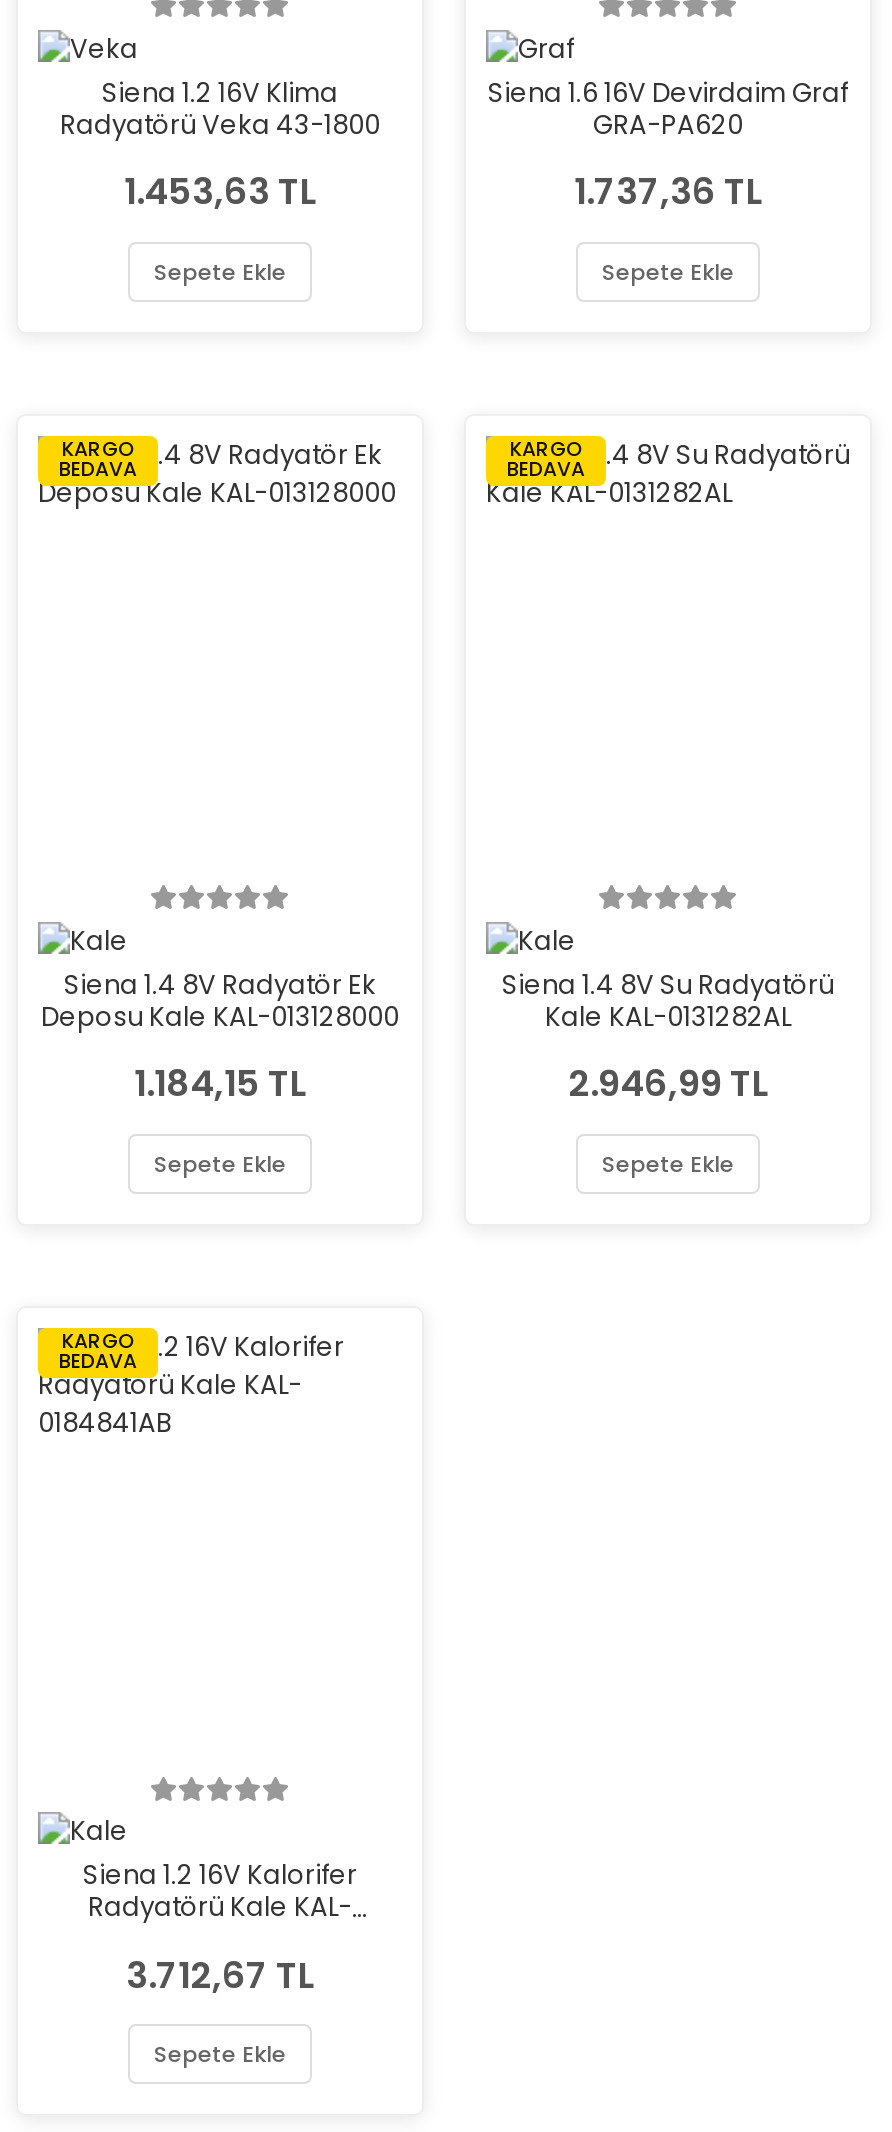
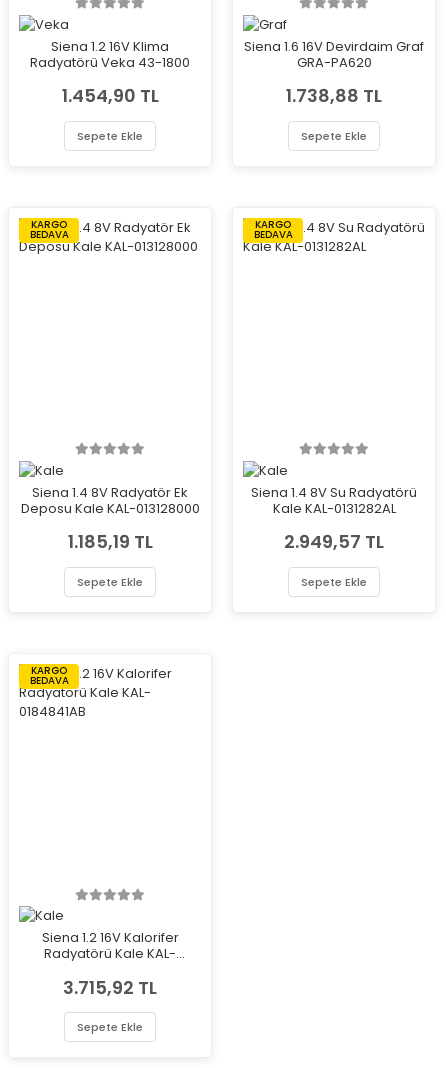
- 1.453,63 TL
+ 1.454,90 TL

- 1.737,36 TL
+ 1.738,88 TL

- 1.184,15 TL
+ 1.185,19 TL

- 2.946,99 TL
+ 2.949,57 TL

- 3.712,67 TL
+ 3.715,92 TL
